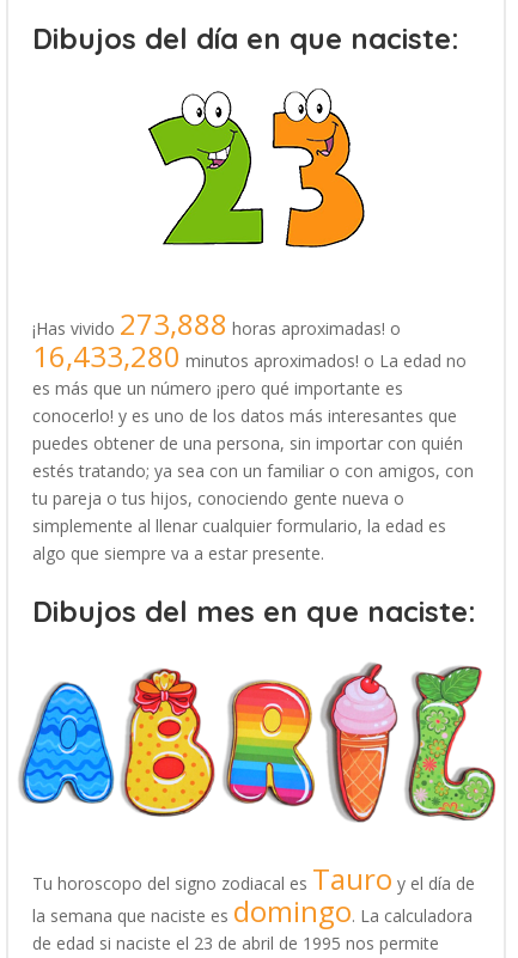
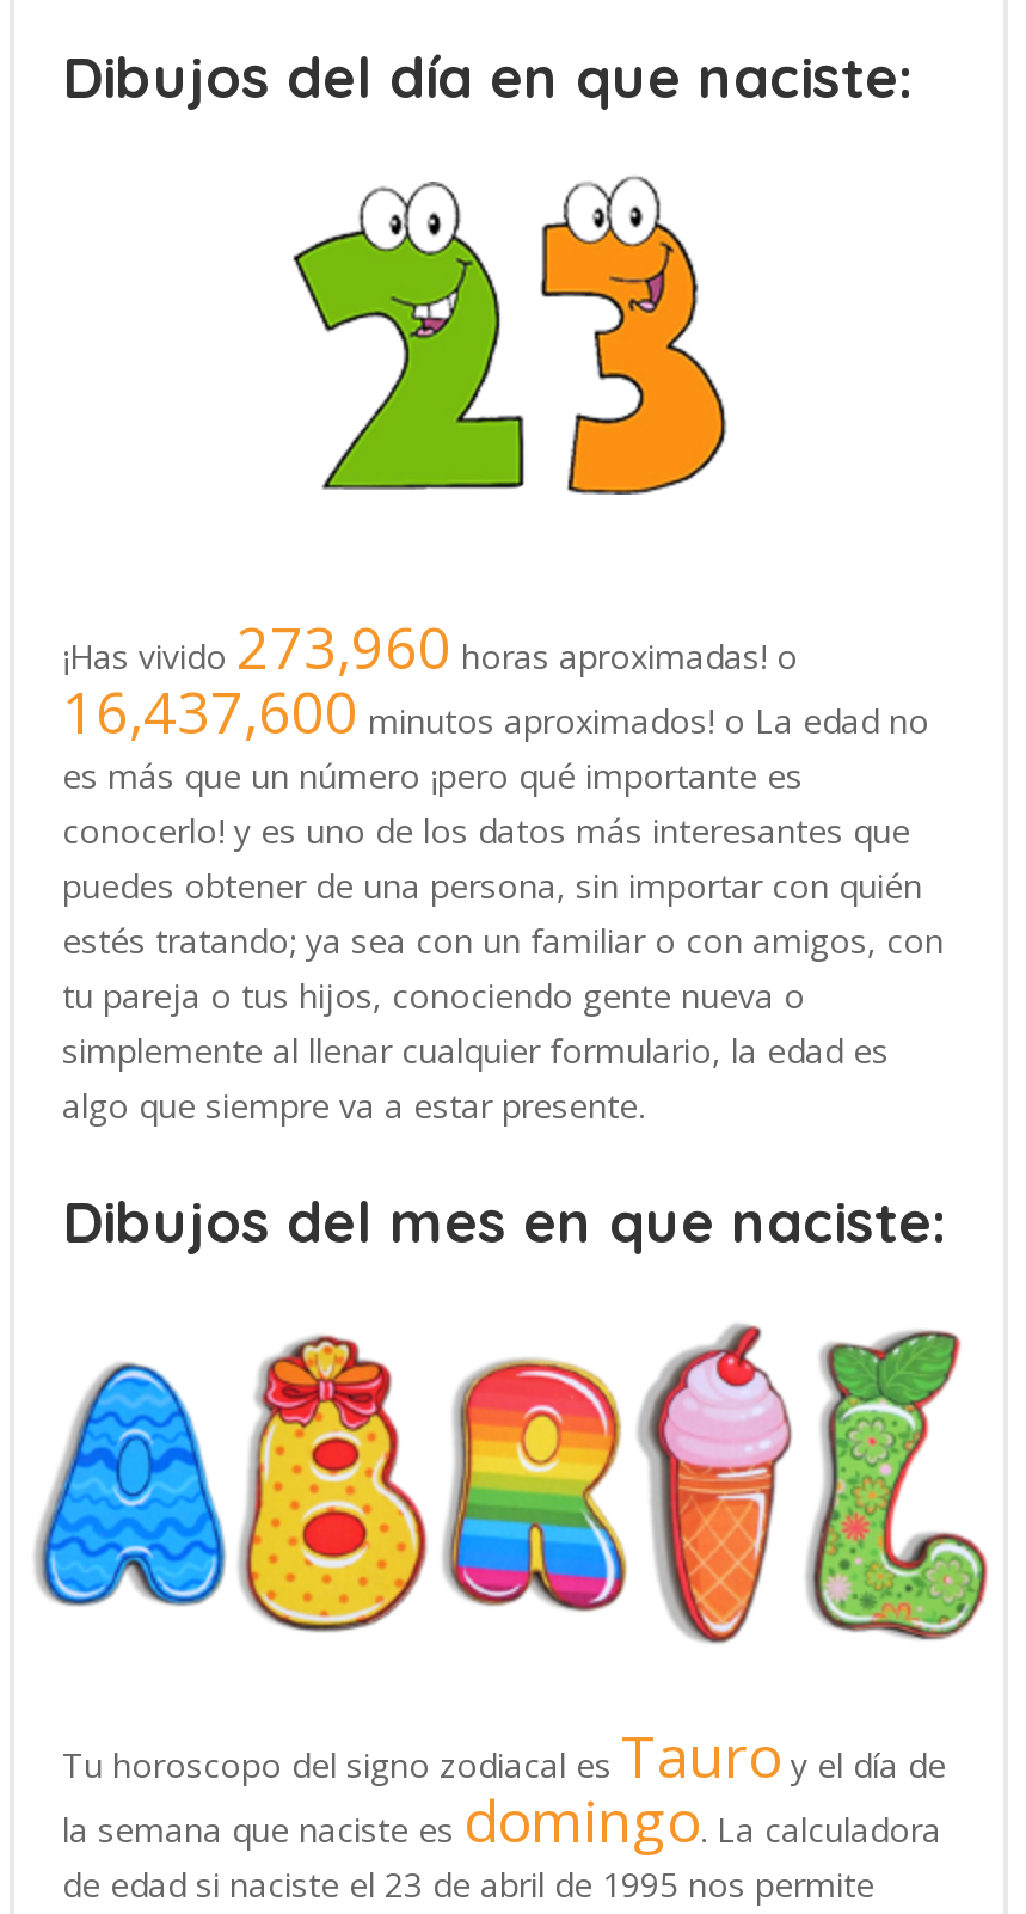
- ¡Has vivido 273,888 horas aproximadas! o
+ ¡Has vivido 273,960 horas aproximadas! o

- 16,433,280 minutos aproximados! o La edad no
+ 16,437,600 minutos aproximados! o La edad no
